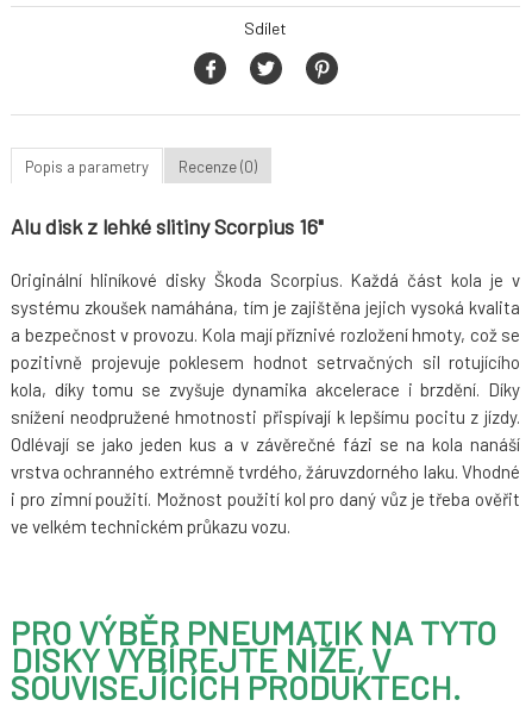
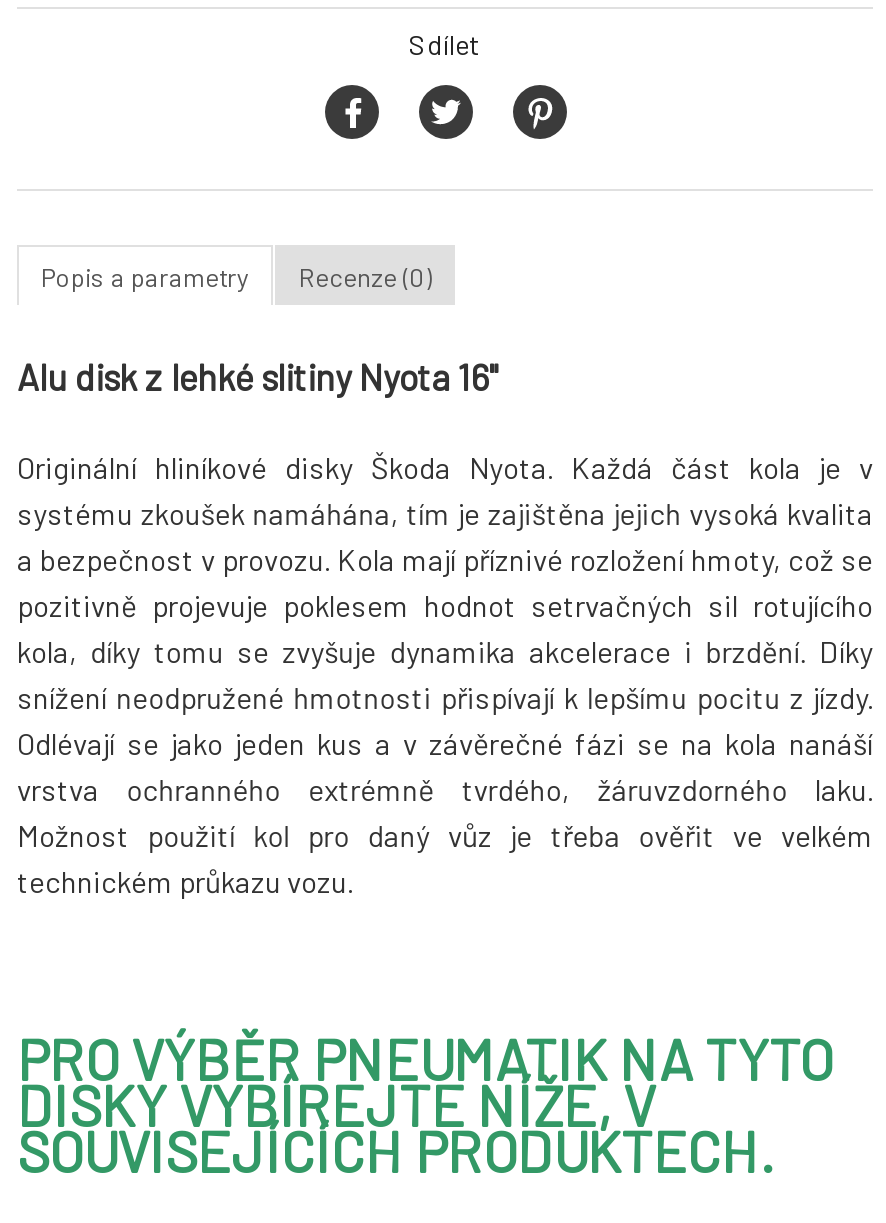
- Alu disk z lehké slitiny Scorpius 16"
+ Alu disk z lehké slitiny Nyota 16"

- Originální hliníkové disky Škoda Scorpius. Každá část kola je v
+ Originální hliníkové disky Škoda Nyota. Každá část kola je v

- vrstva ochranného extrémně tvrdého, žáruvzdorného laku. Vhodné
- i pro zimní použití. Možnost použití kol pro daný vůz je třeba ověřit
- ve velkém technickém průkazu vozu.
+ vrstva ochranného extrémně tvrdého, žáruvzdorného laku.
+ Možnost použití kol pro daný vůz je třeba ověřit ve velkém
+ technickém průkazu vozu.
